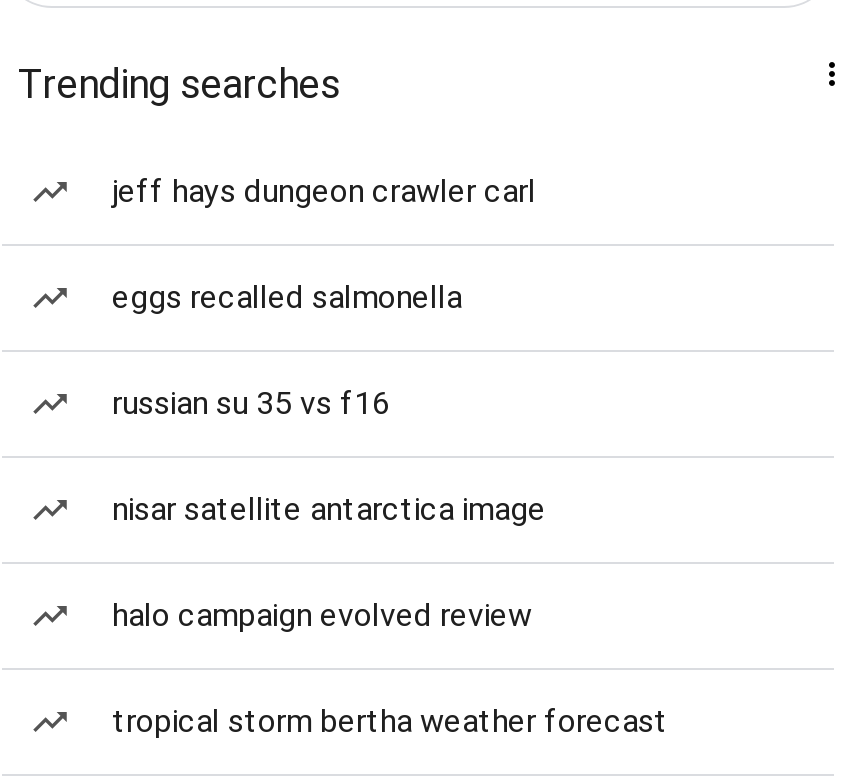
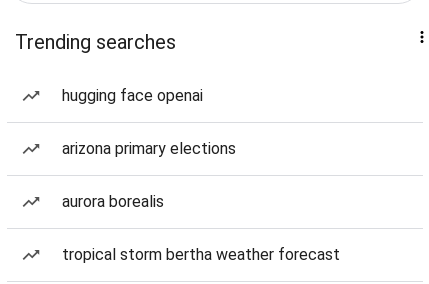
- jeff hays dungeon crawler carl
- eggs recalled salmonella
- russian su 35 vs f16
- nisar satellite antarctica image
- halo campaign evolved review
+ hugging face openai
+ arizona primary elections
+ aurora borealis
